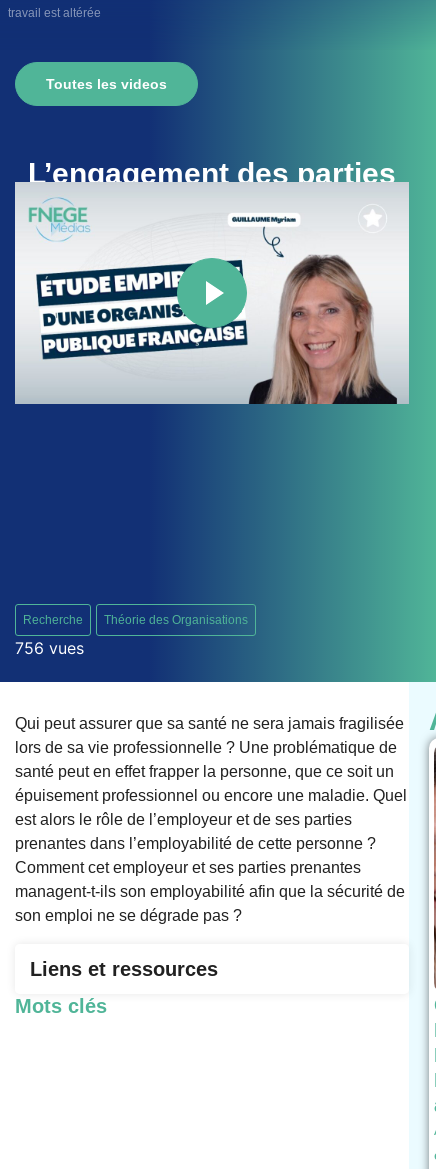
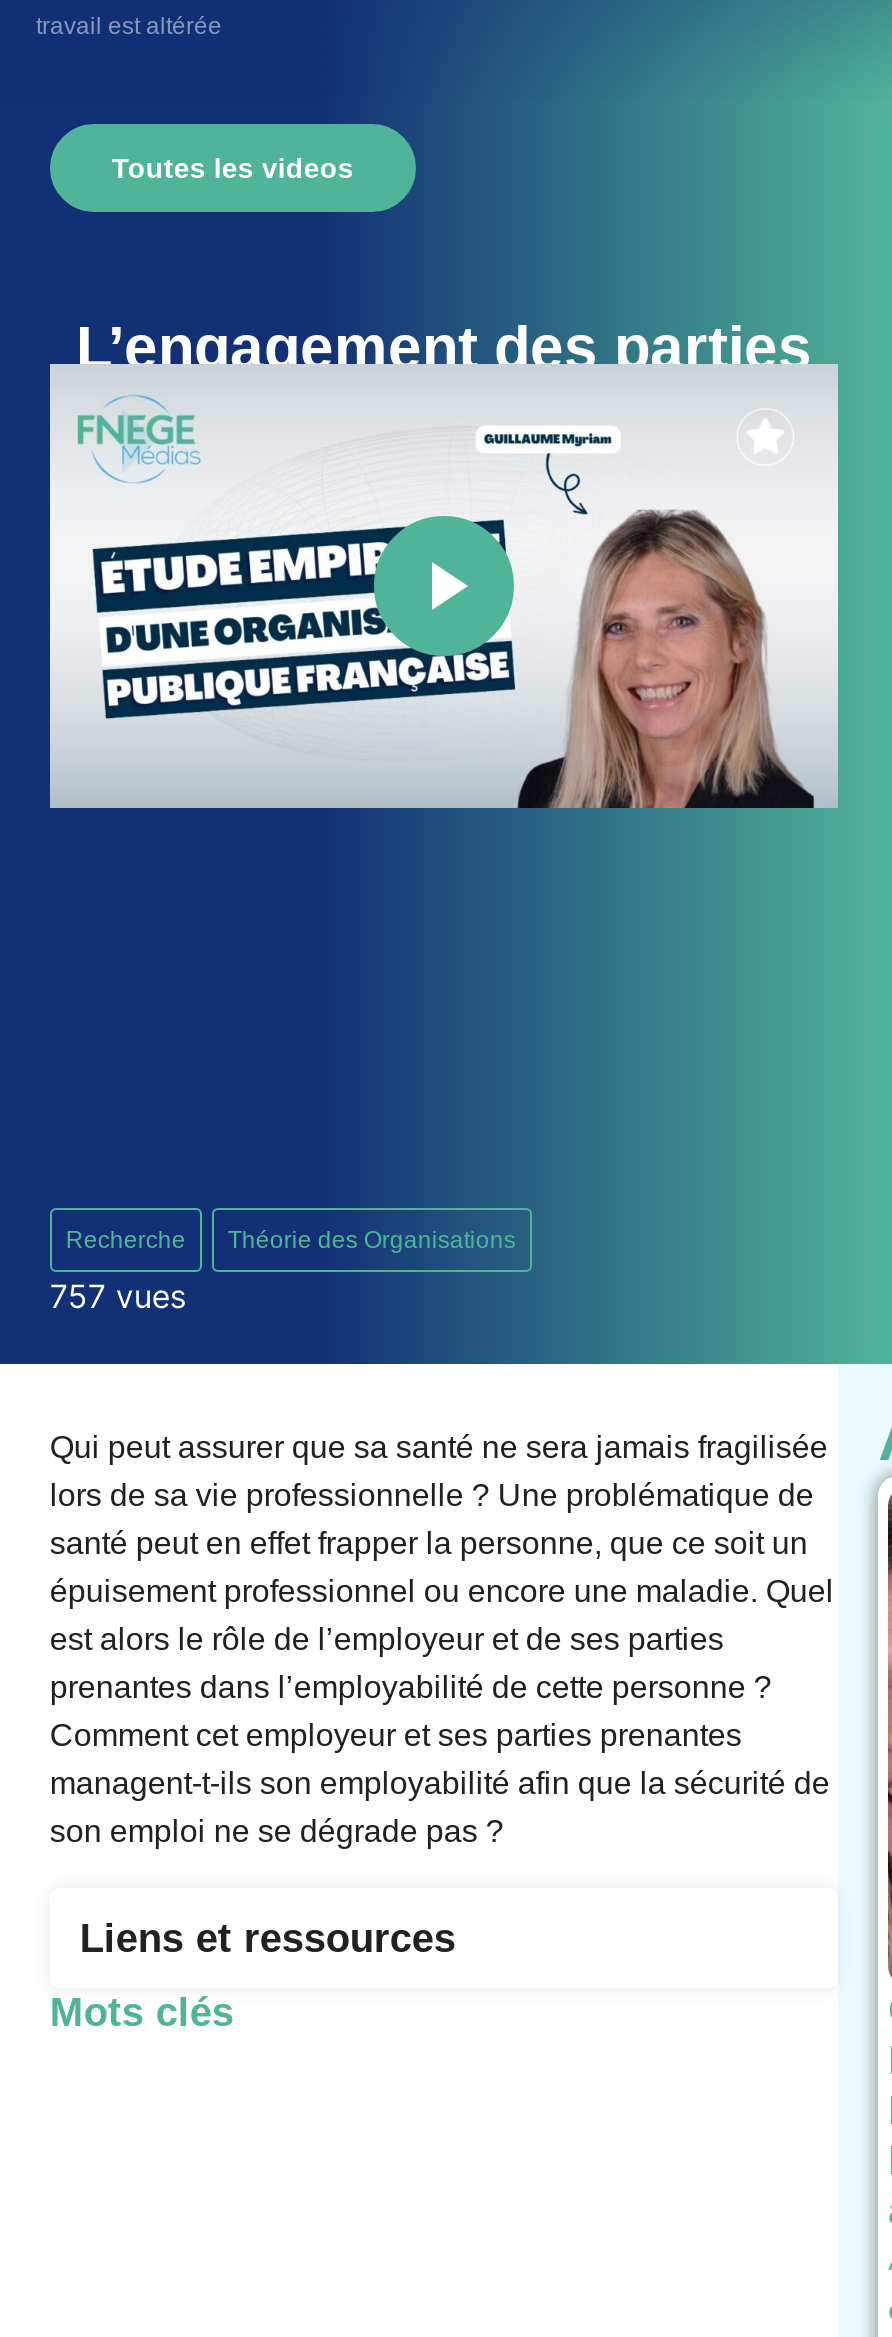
- 756 vues
+ 757 vues
